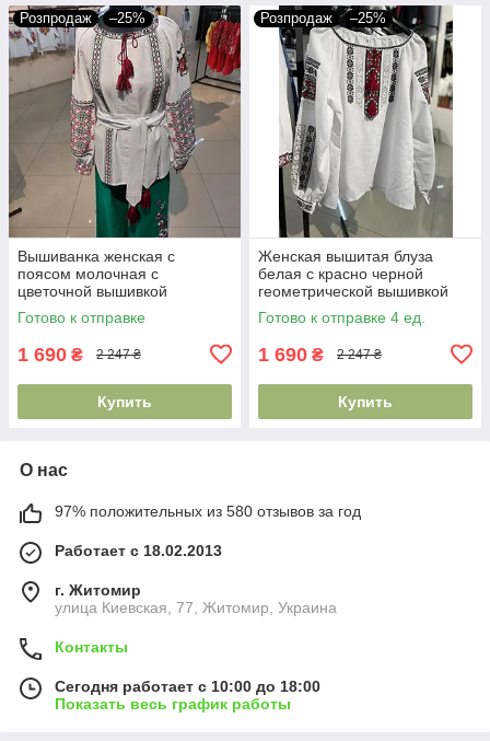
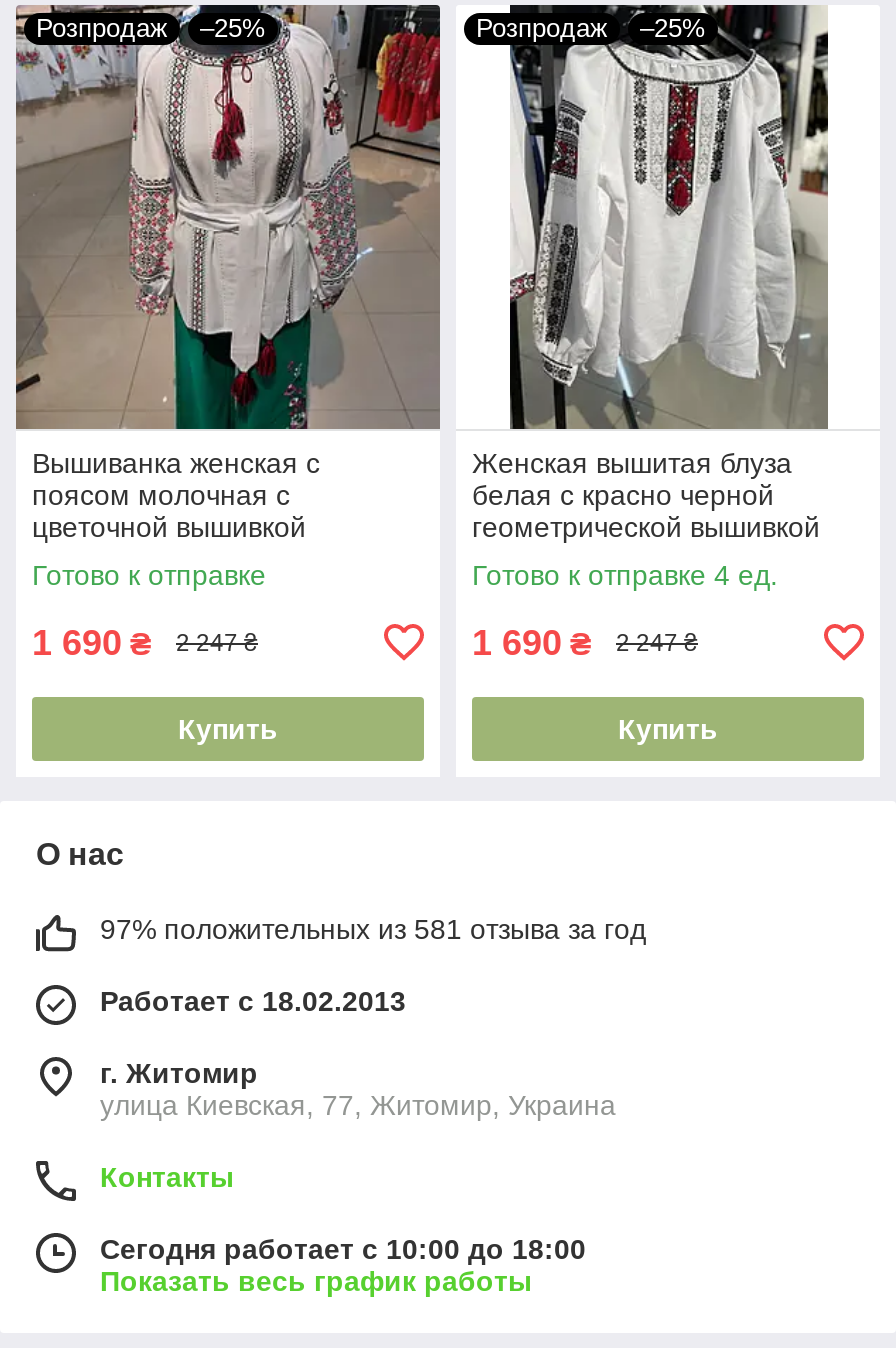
- 97% положительных из 580 отзывов за год
+ 97% положительных из 581 отзыва за год
